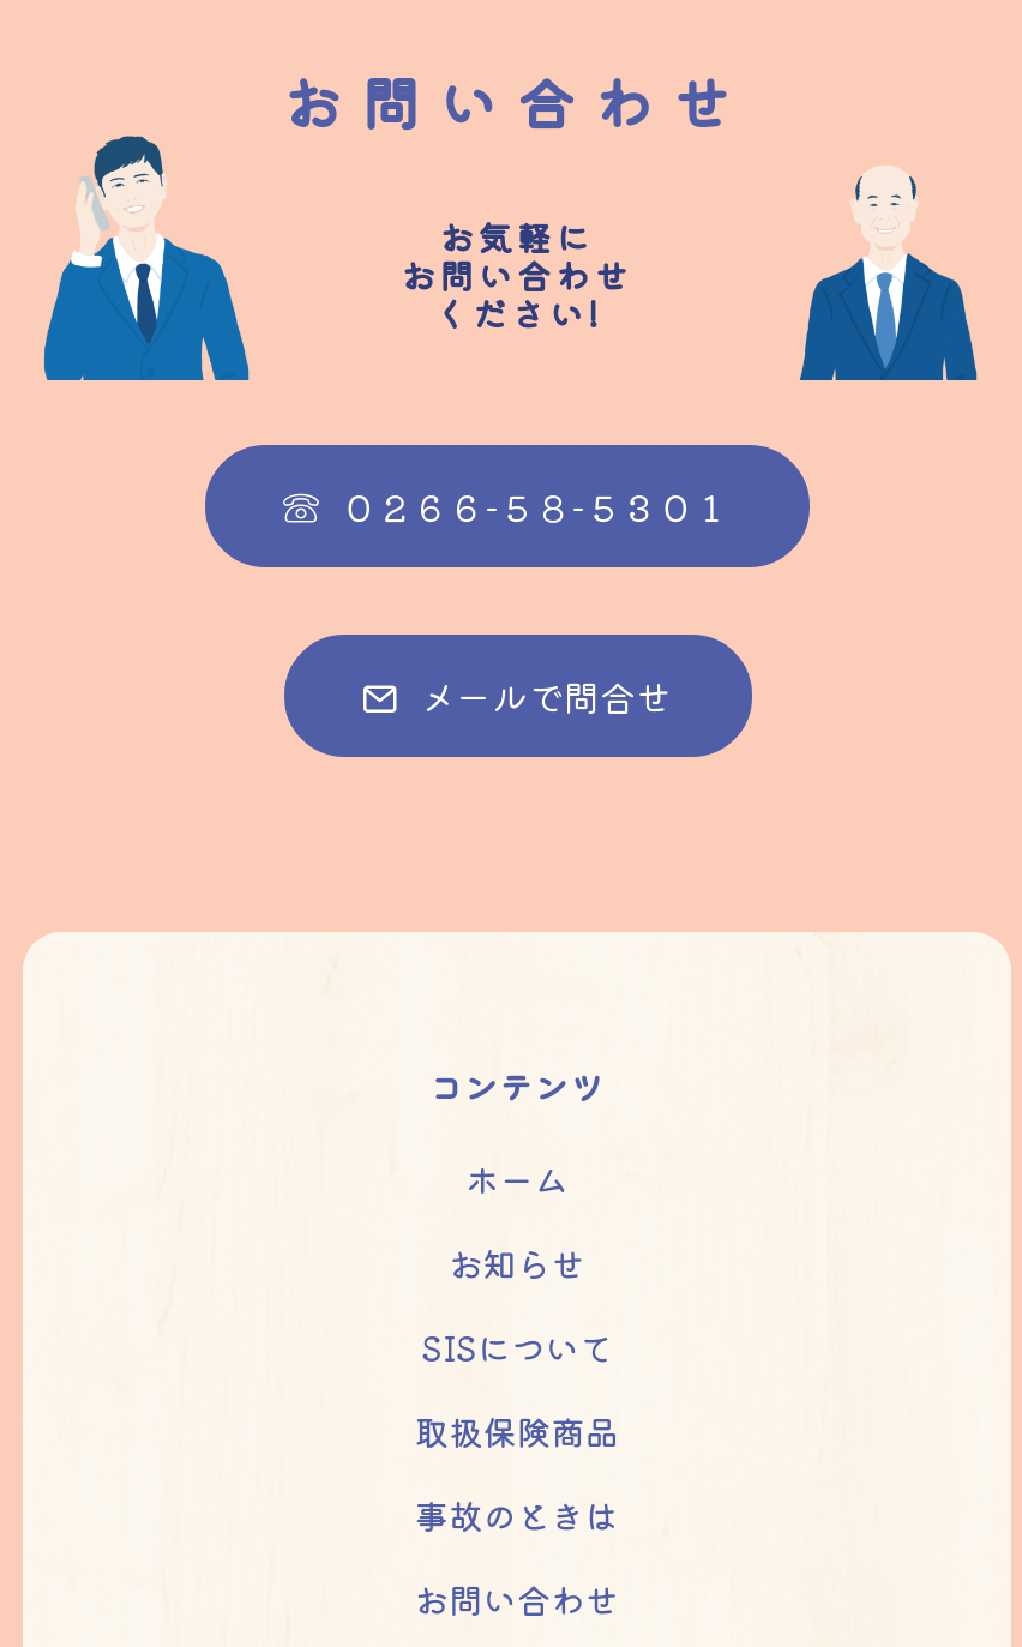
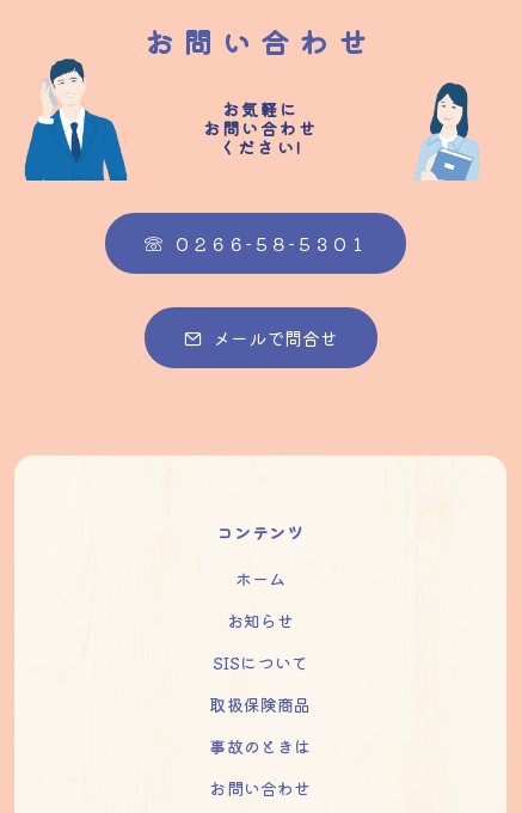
- [image]
+ [image]
